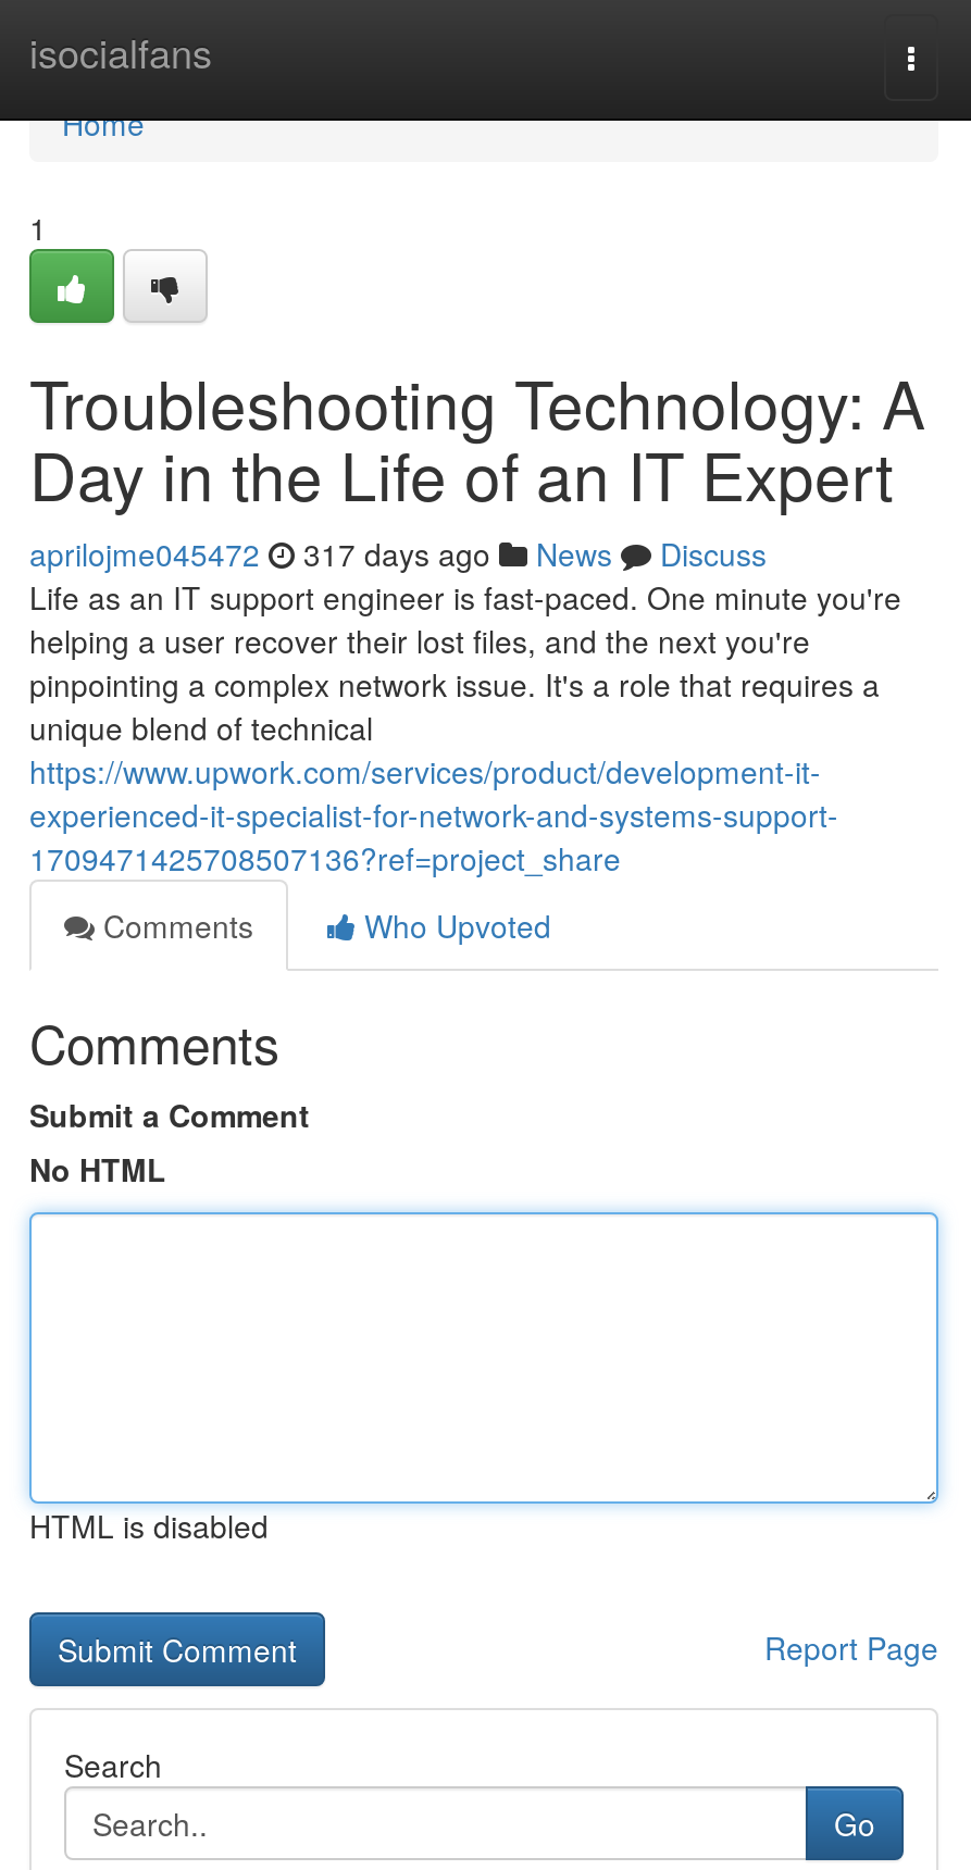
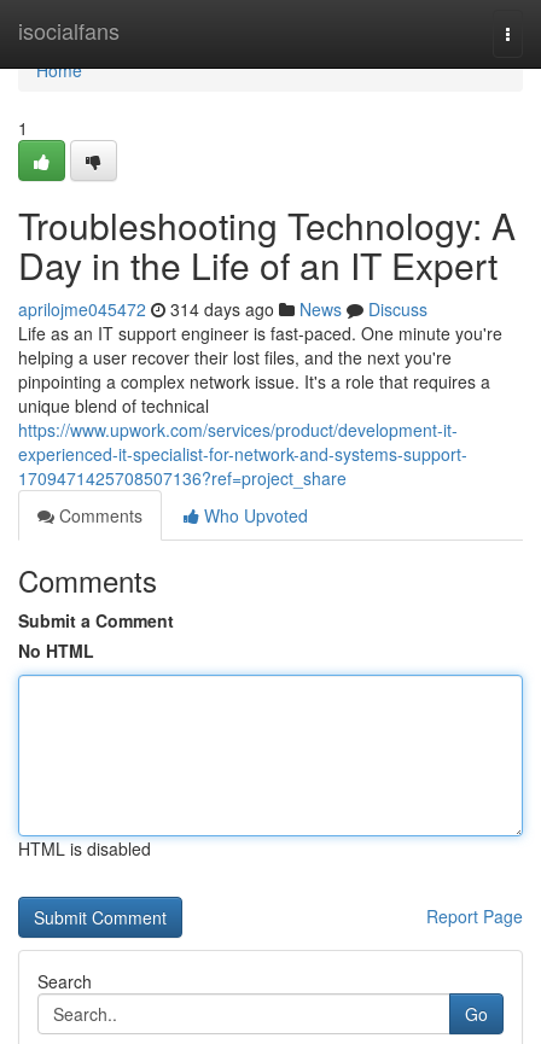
- aprilojme045472 317 days ago News Discuss
+ aprilojme045472 314 days ago News Discuss
